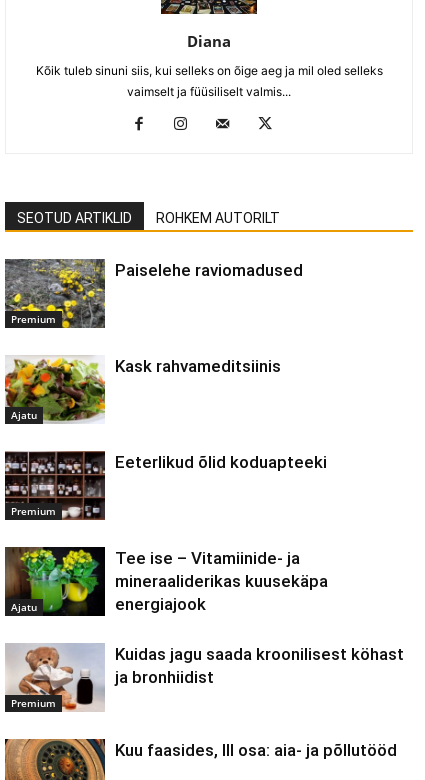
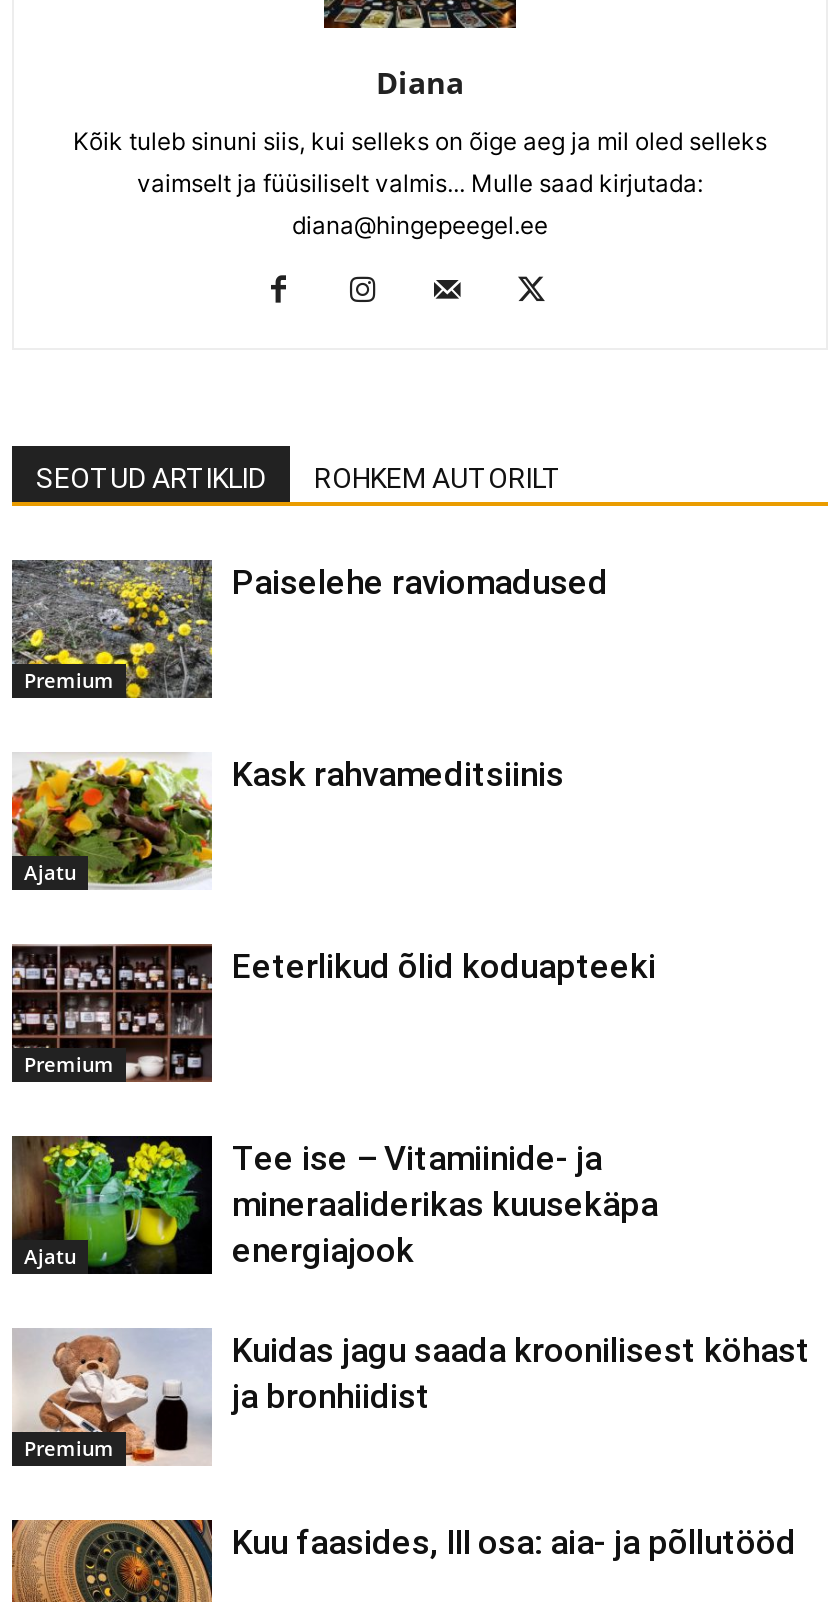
- vaimselt ja füüsiliselt valmis...
+ vaimselt ja füüsiliselt valmis... Mulle saad kirjutada:
+ diana@hingepeegel.ee
